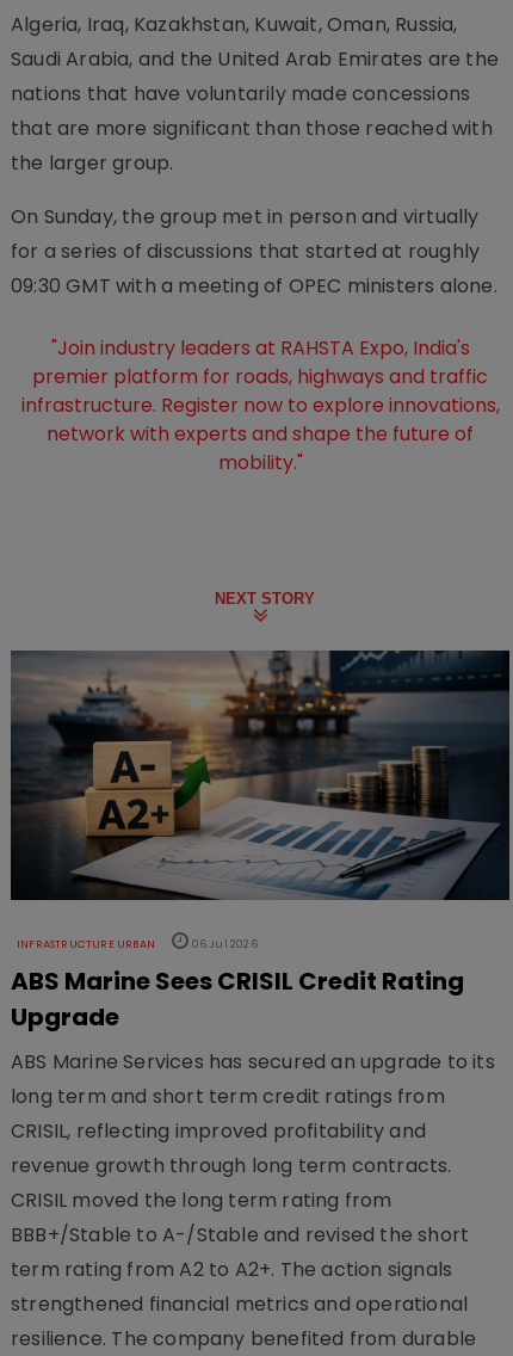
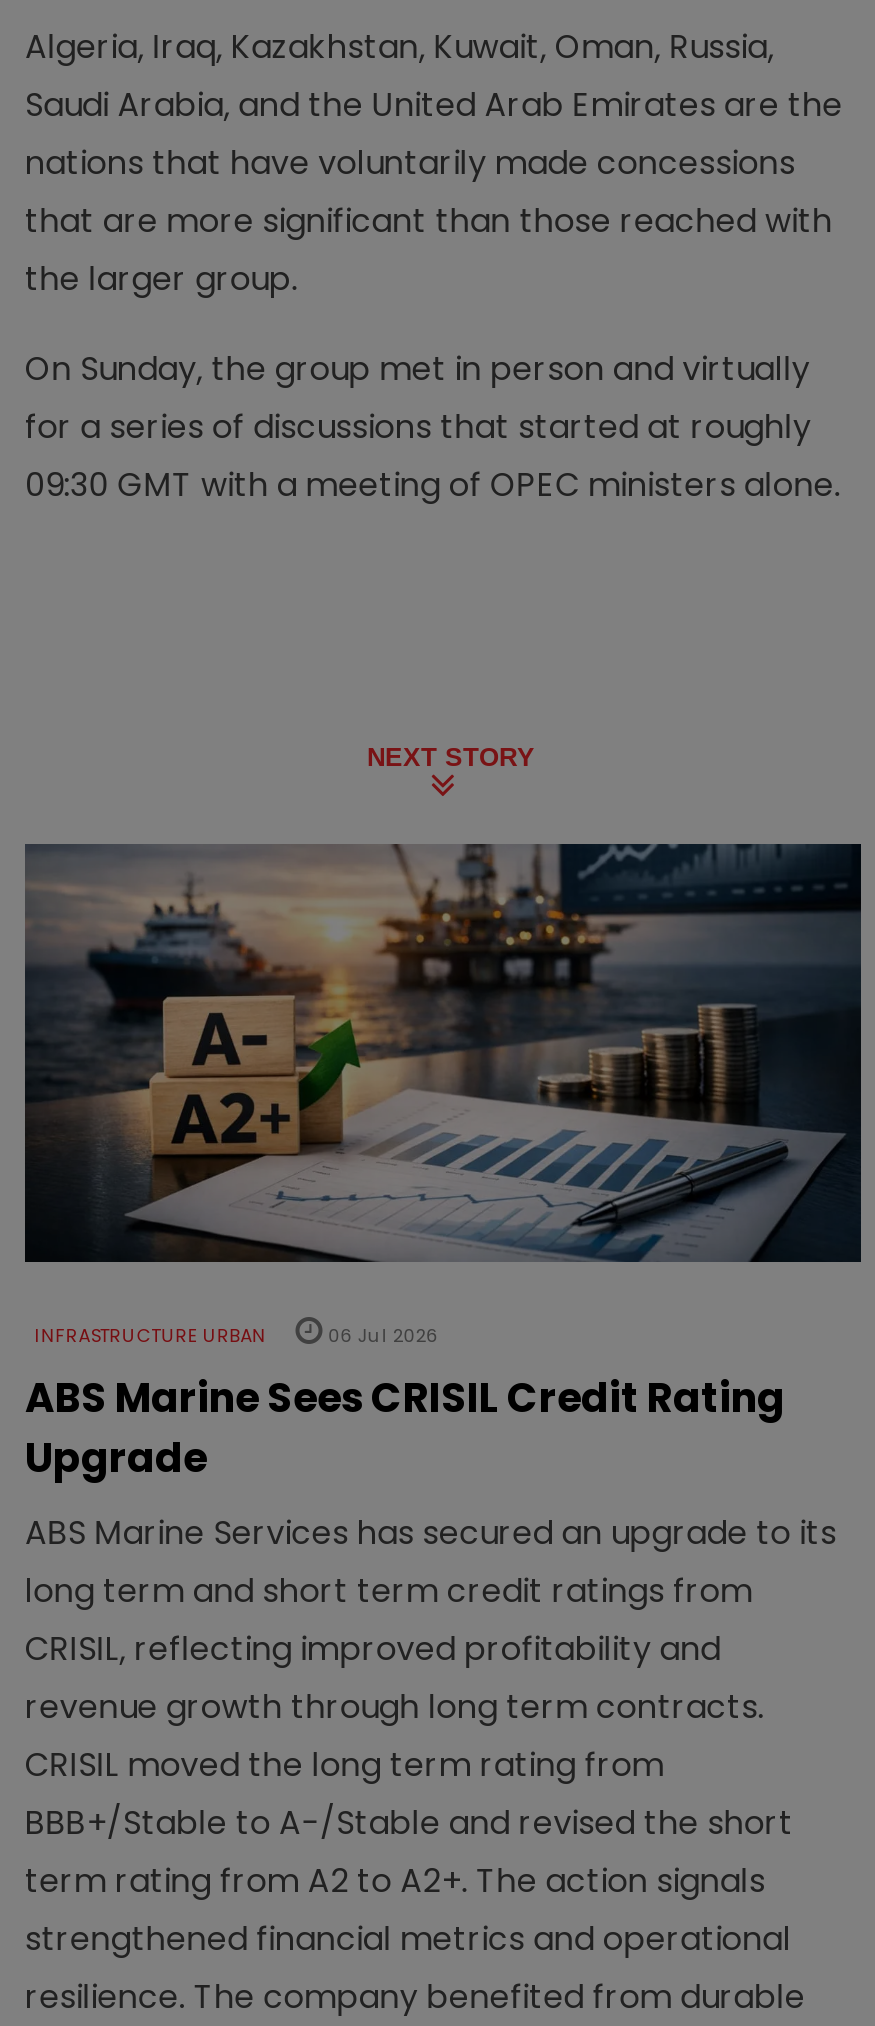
- "Join industry leaders at RAHSTA Expo, India's
- premier platform for roads, highways and traffic
- infrastructure. Register now to explore innovations,
- network with experts and shape the future of
- mobility."
